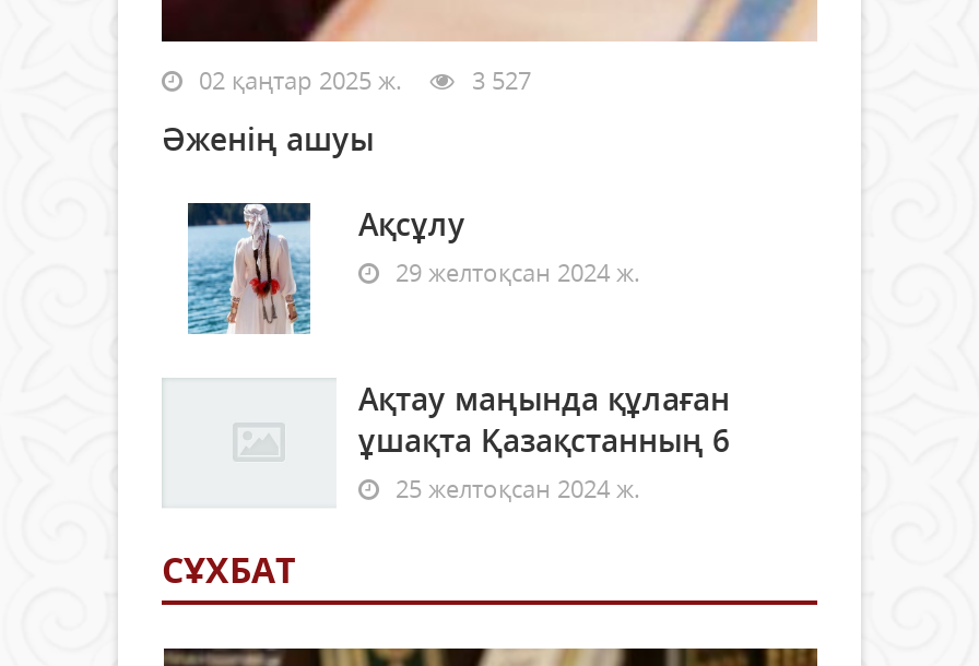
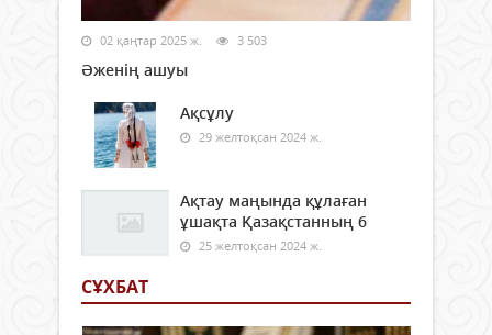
- 02 қаңтар 2025 ж. 3 527
+ 02 қаңтар 2025 ж. 3 503
